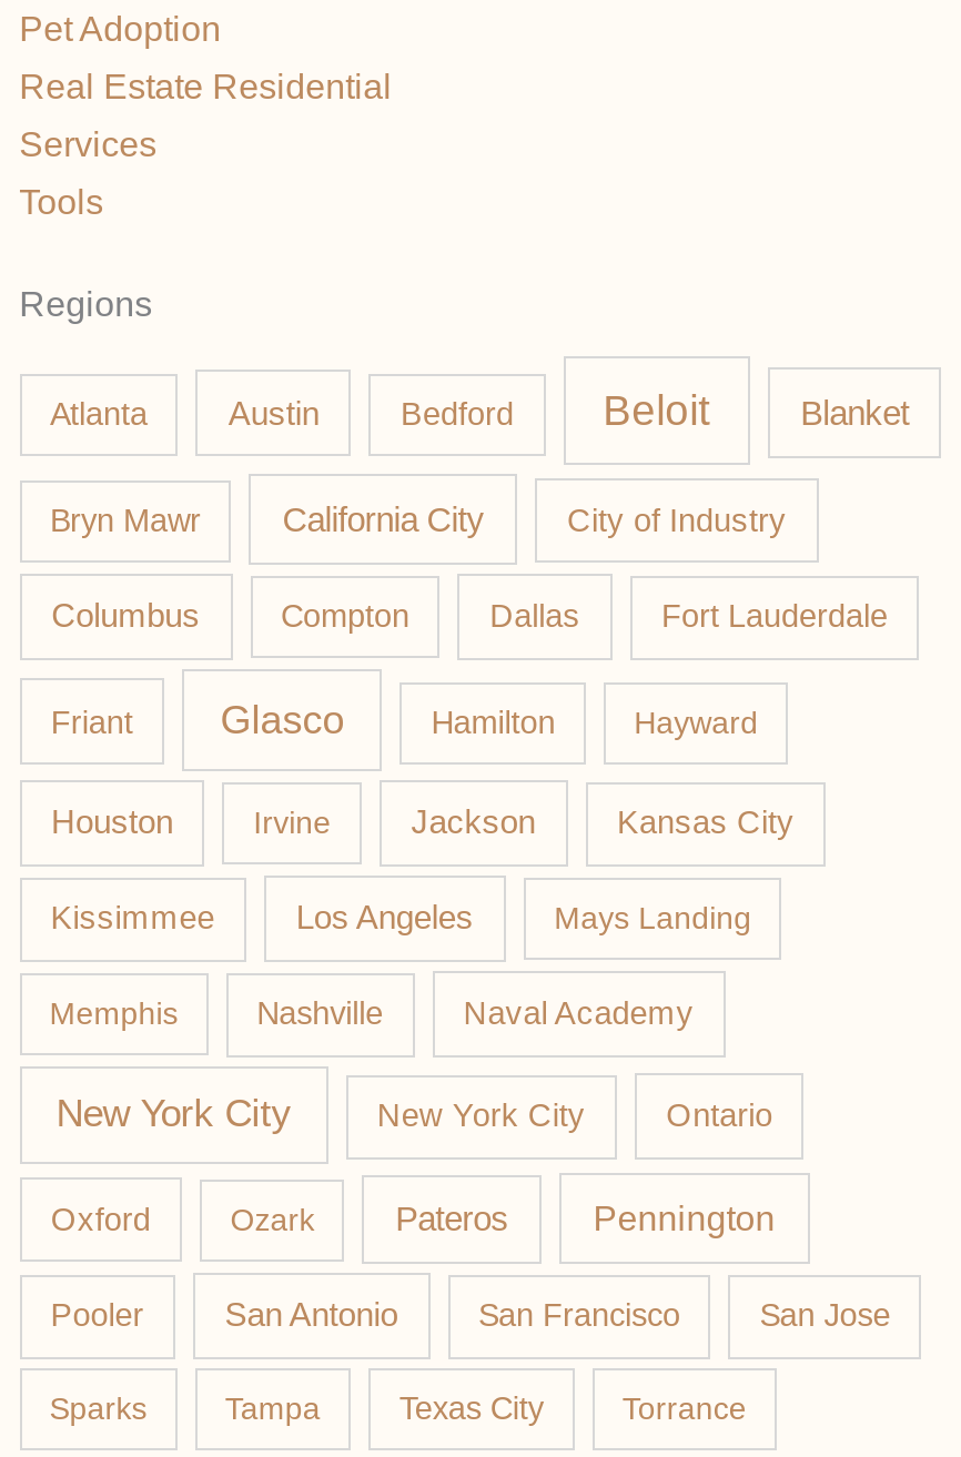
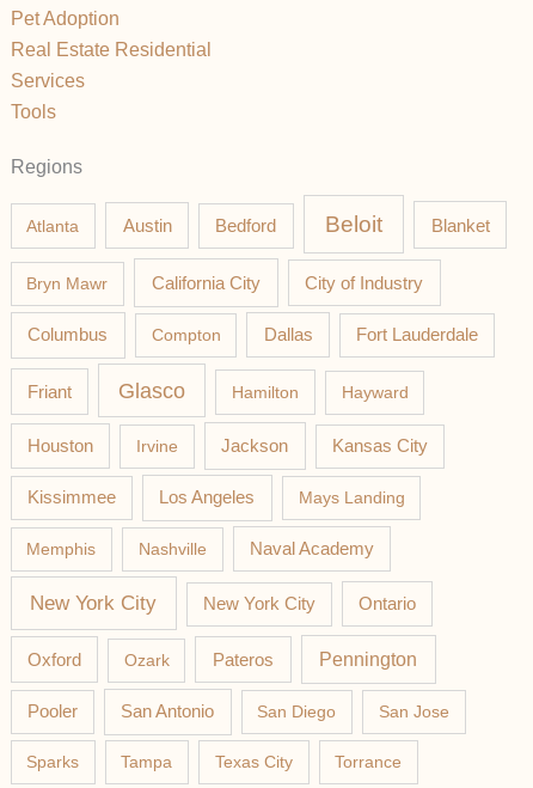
- San Francisco
+ San Diego
